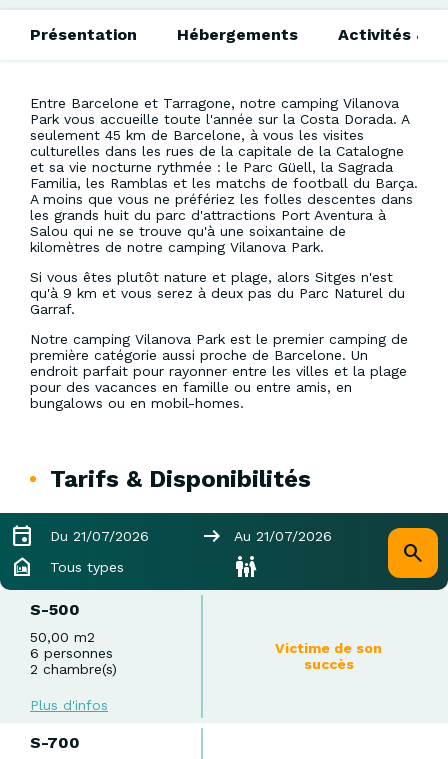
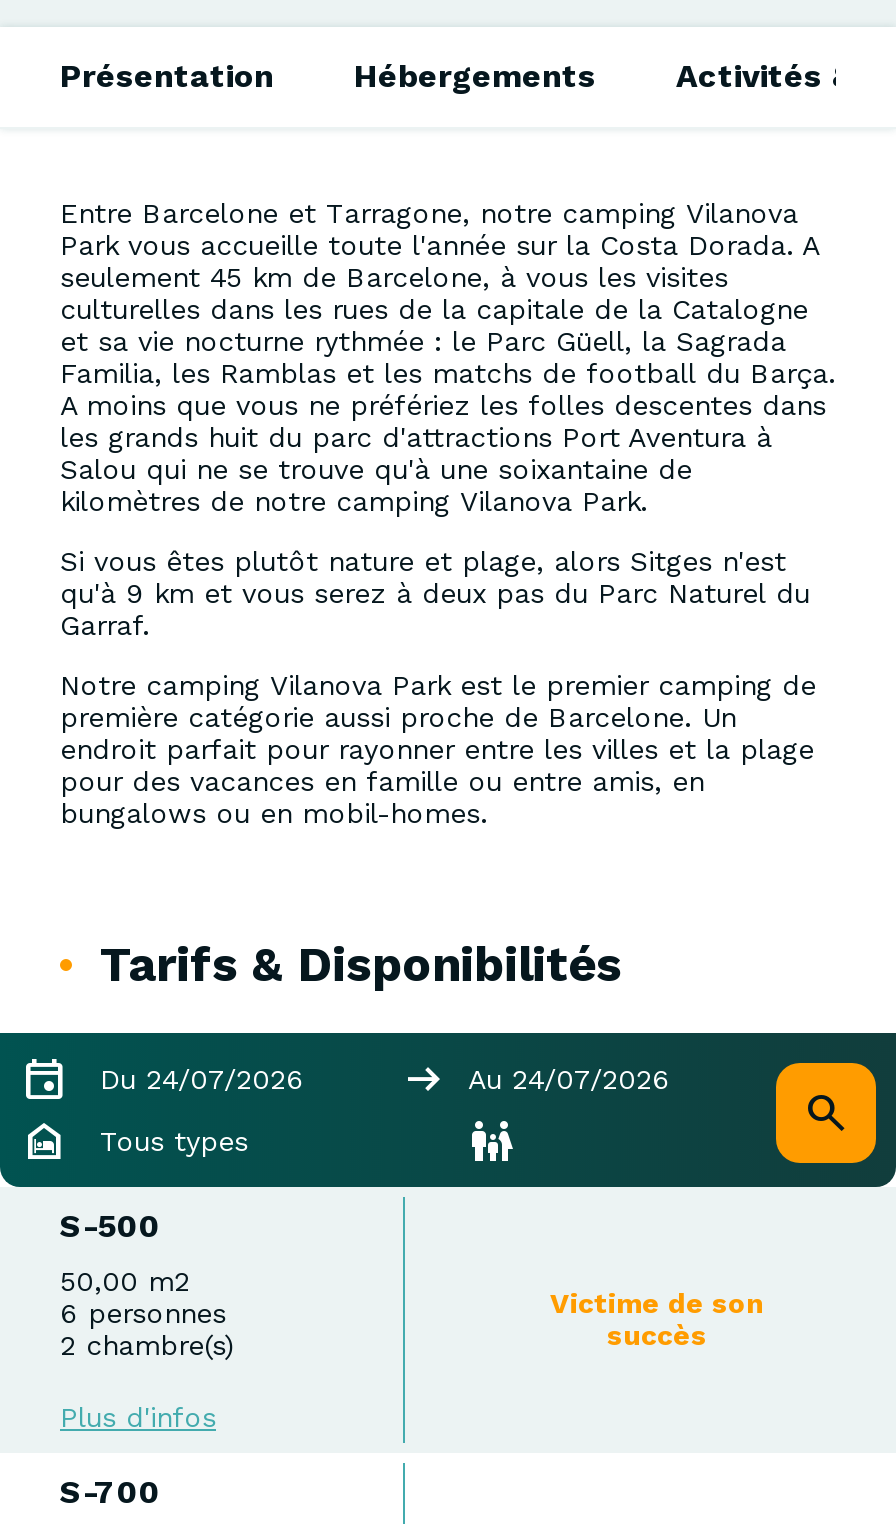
- Du 21/07/2026
+ Du 24/07/2026

- Au 21/07/2026
+ Au 24/07/2026
